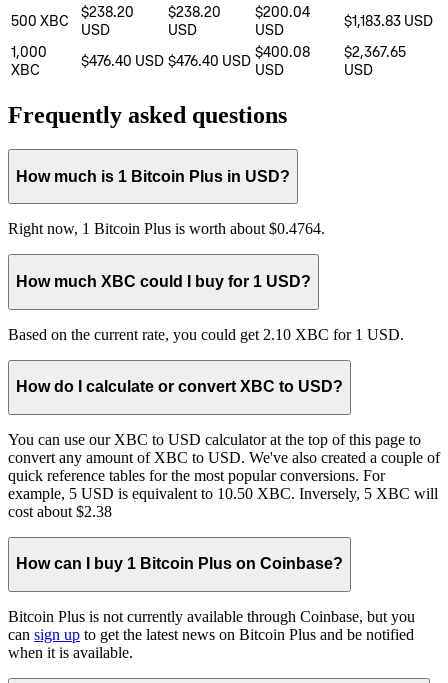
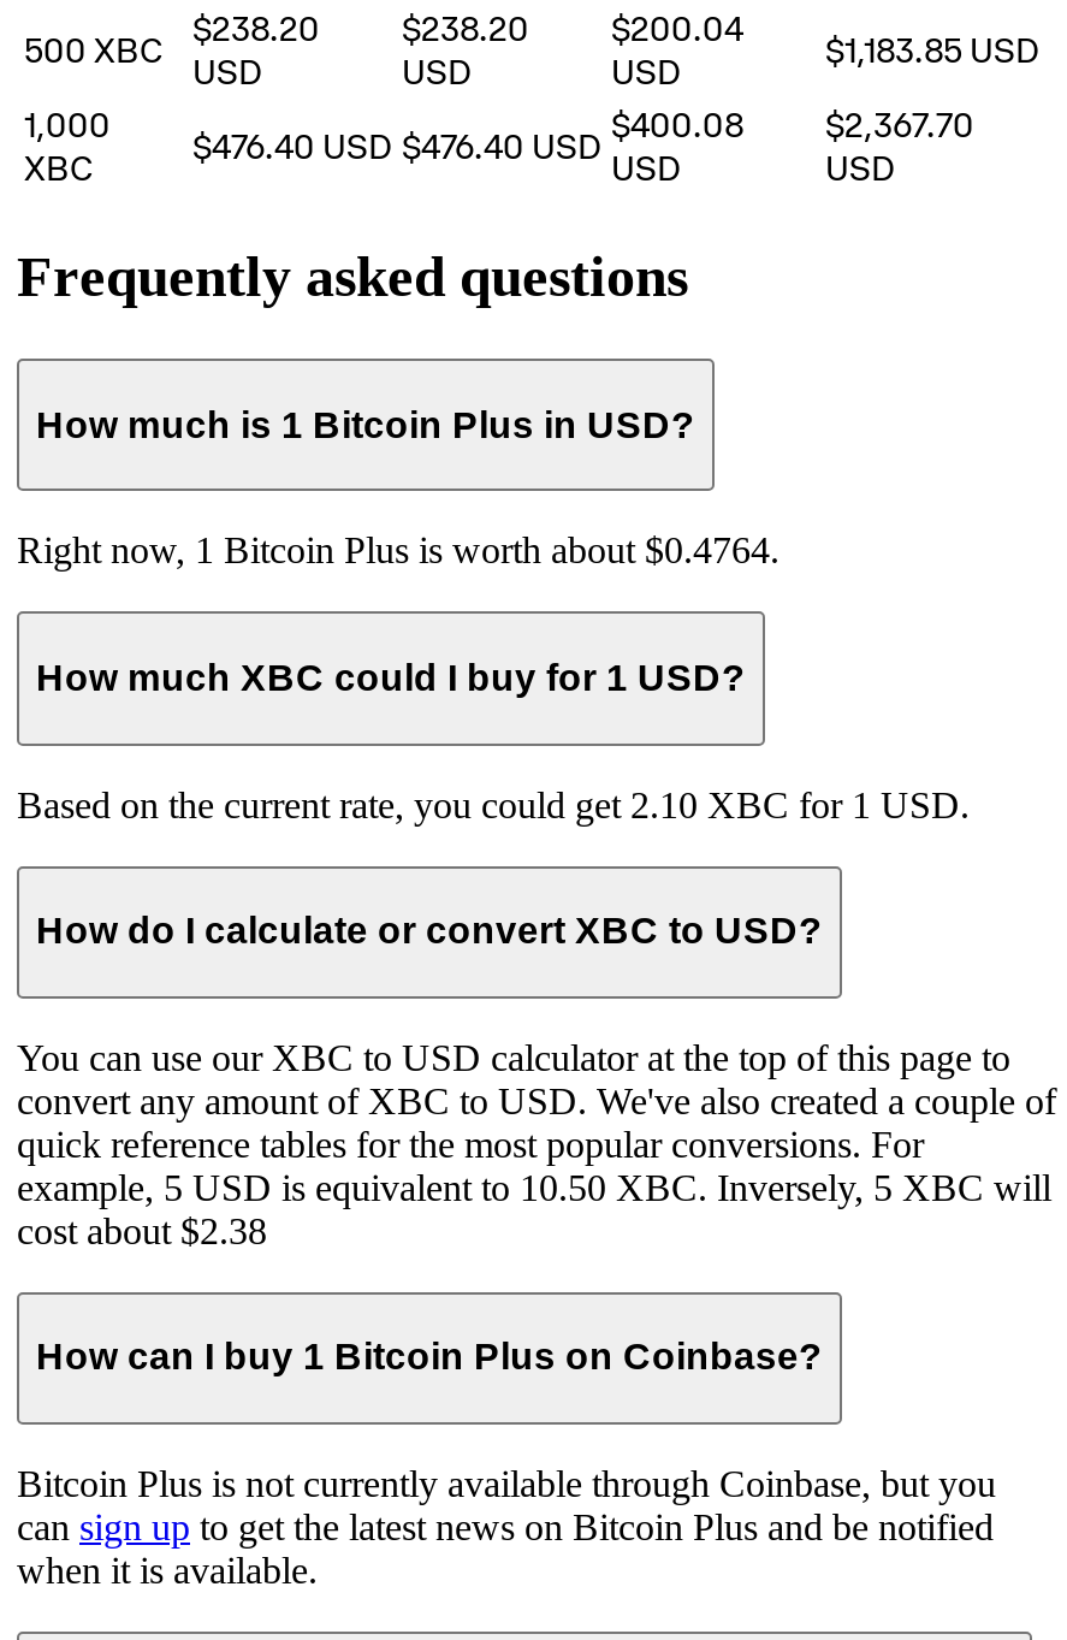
- 500 XBC $238.20 USD $238.20 $200.04 $1,183.83 USD
+ 500 XBC $238.20 USD $238.20 $200.04 $1,183.85 USD

- 1,000 $476.40 USD $476.40 USD $400.08 USD $2,367.65 USD
+ 1,000 $476.40 USD $476.40 USD $400.08 USD $2,367.70 USD
